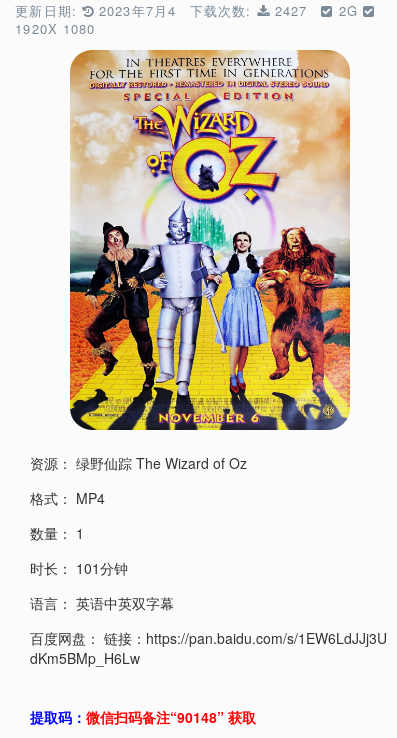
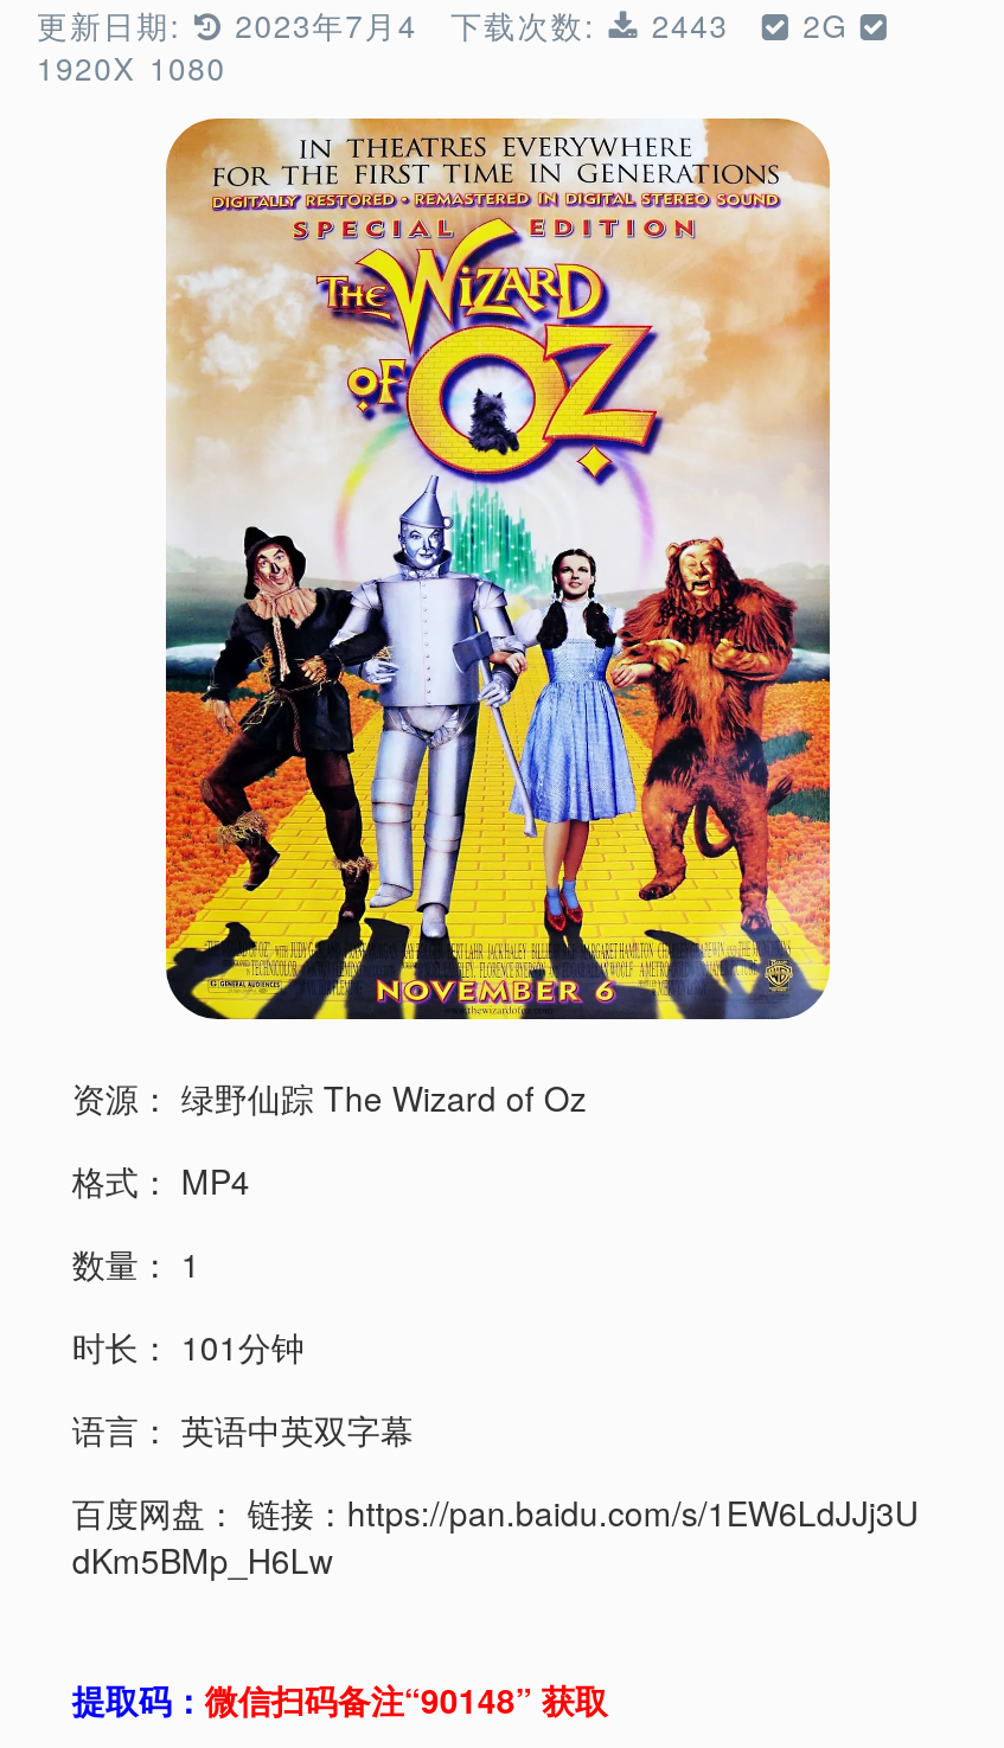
- 更新日期: 2023年7月4 下载次数: 2427 2G
+ 更新日期: 2023年7月4 下载次数: 2443 2G
